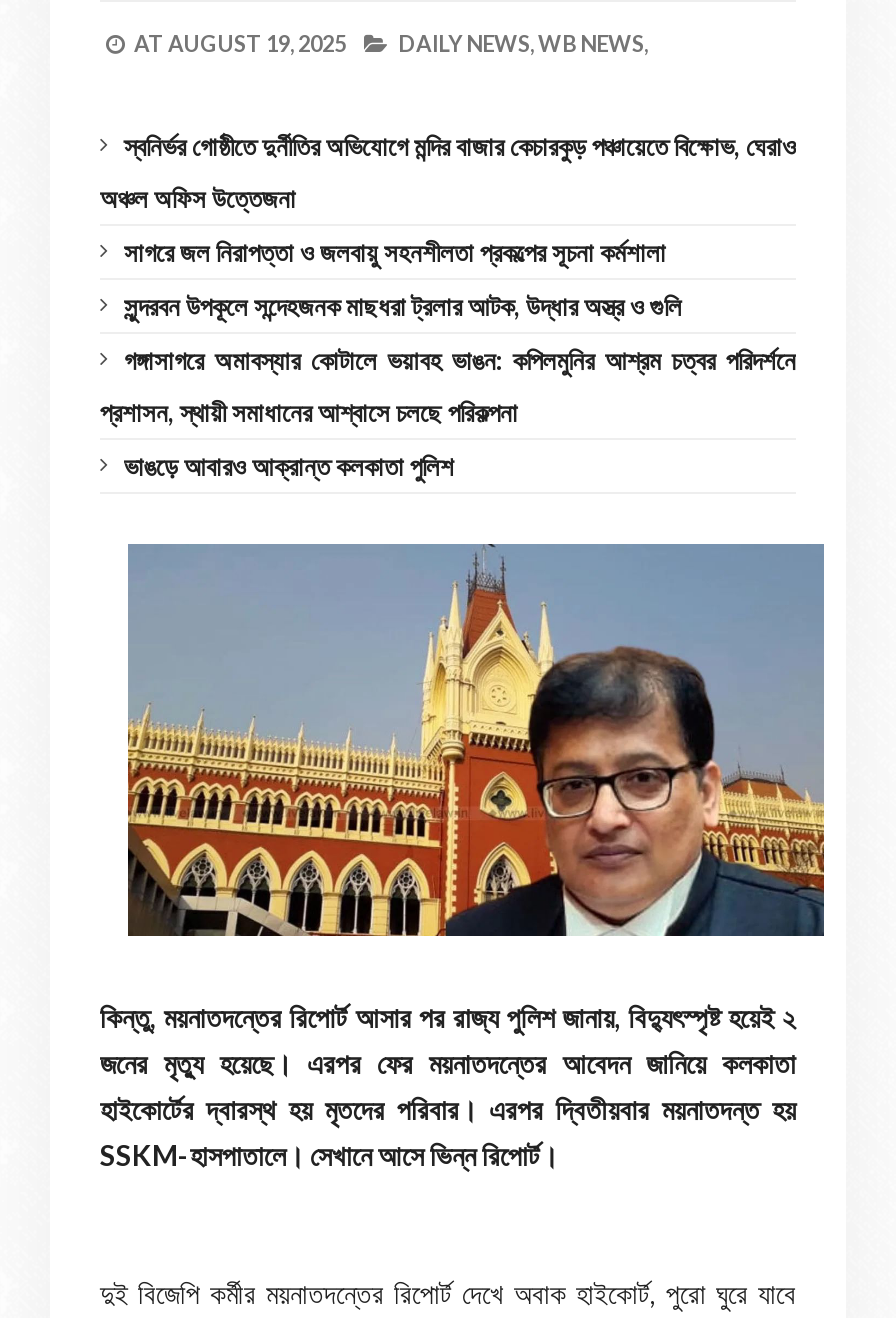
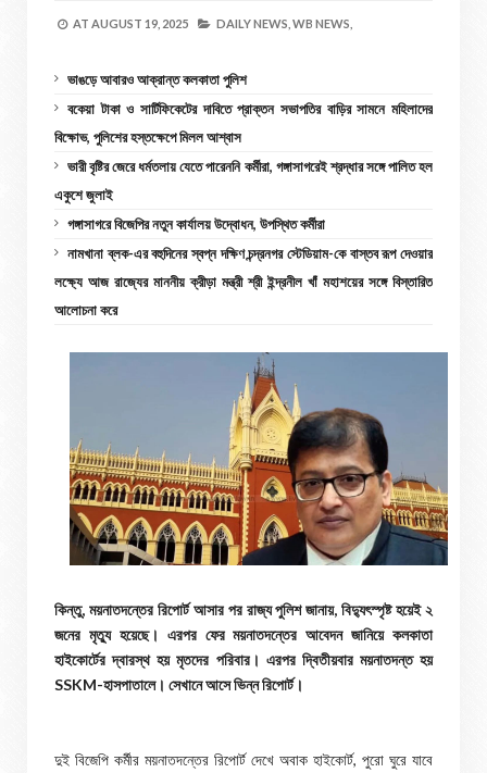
- স্বনির্ভর গোষ্ঠীতে দুর্নীতির অভিযোগে মন্দির বাজার কেচারকুড় পঞ্চায়েতে বিক্ষোভ, ঘেরাও
- অঞ্চল অফিস উত্তেজনা
- সাগরে জল নিরাপত্তা ও জলবায়ু সহনশীলতা প্রকল্পের সূচনা কর্মশালা
- সুন্দরবন উপকূলে সন্দেহজনক মাছধরা ট্রলার আটক, উদ্ধার অস্ত্র ও গুলি
- গঙ্গাসাগরে অমাবস্যার কোটালে ভয়াবহ ভাঙন: কপিলমুনির আশ্রম চত্বর পরিদর্শনে
- প্রশাসন, স্থায়ী সমাধানের আশ্বাসে চলছে পরিকল্পনা

moved up: ভাঙড়ে আবারও আক্রান্ত কলকাতা পুলিশ

+ বকেয়া টাকা ও সার্টিফিকেটের দাবিতে প্রাক্তন সভাপতির বাড়ির সামনে মহিলাদের
+ বিক্ষোভ, পুলিশের হস্তক্ষেপে মিলল আশ্বাস
+ ভারী বৃষ্টির জেরে ধর্মতলায় যেতে পারেননি কর্মীরা, গঙ্গাসাগরেই শ্রদ্ধার সঙ্গে পালিত হল
+ একুশে জুলাই
+ গঙ্গাসাগরে বিজেপির নতুন কার্যালয় উদ্বোধন, উপস্থিত কর্মীরা
+ নামখানা ব্লক-এর বহুদিনের স্বপ্ন দক্ষিণ চন্দ্রনগর স্টেডিয়াম-কে বাস্তব রূপ দেওয়ার
+ লক্ষ্যে আজ রাজ্যের মাননীয় ক্রীড়া মন্ত্রী শ্রী ইন্দ্রনীল খাঁ মহাশয়ের সঙ্গে বিস্তারিত
+ আলোচনা করে
